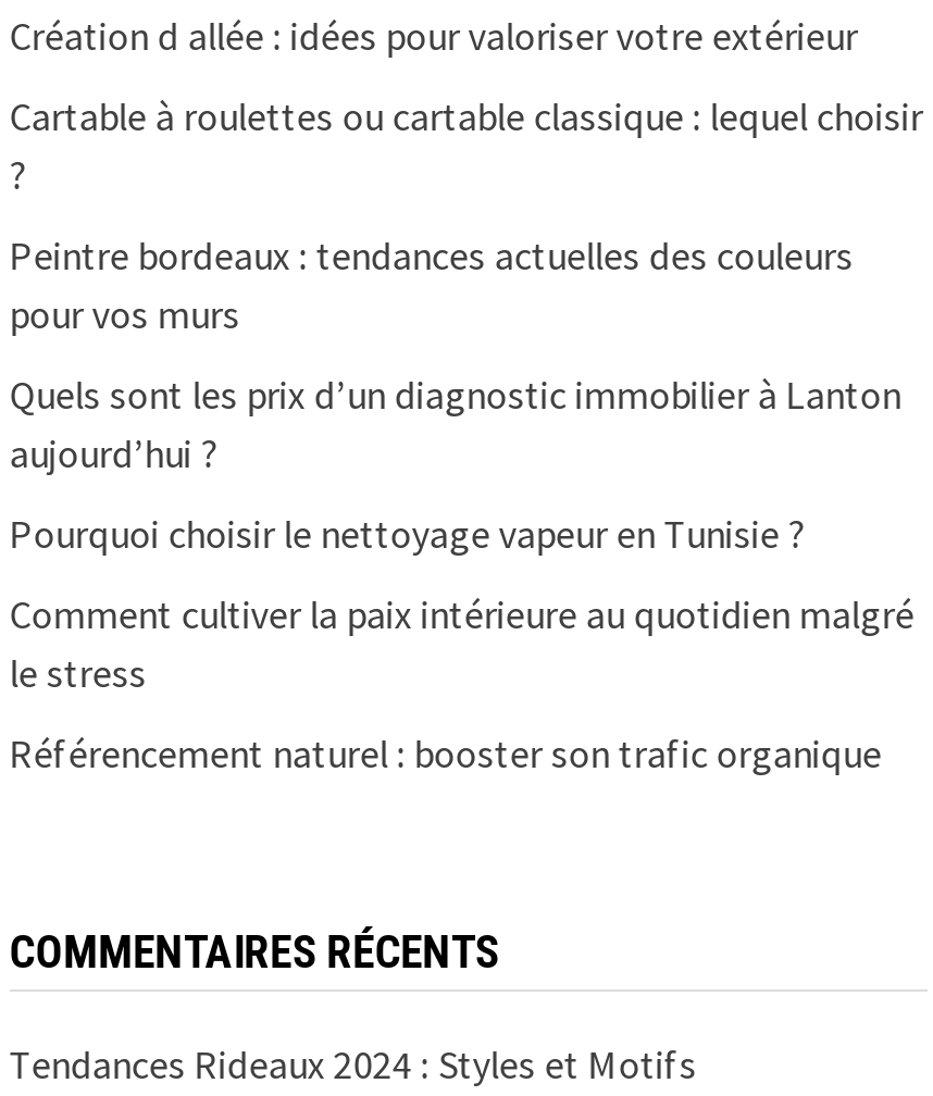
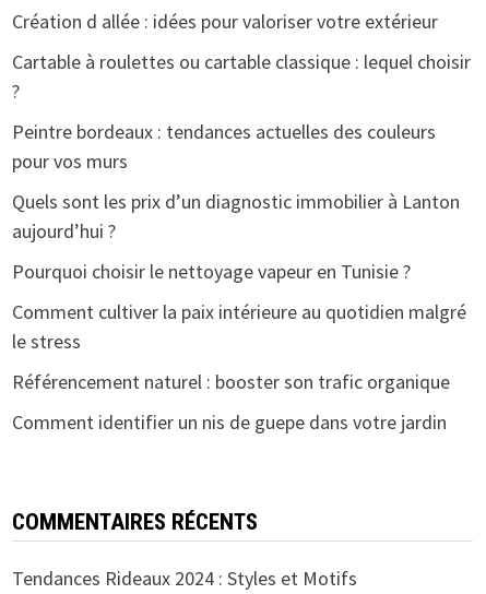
+ Comment identifier un nis de guepe dans votre jardin
